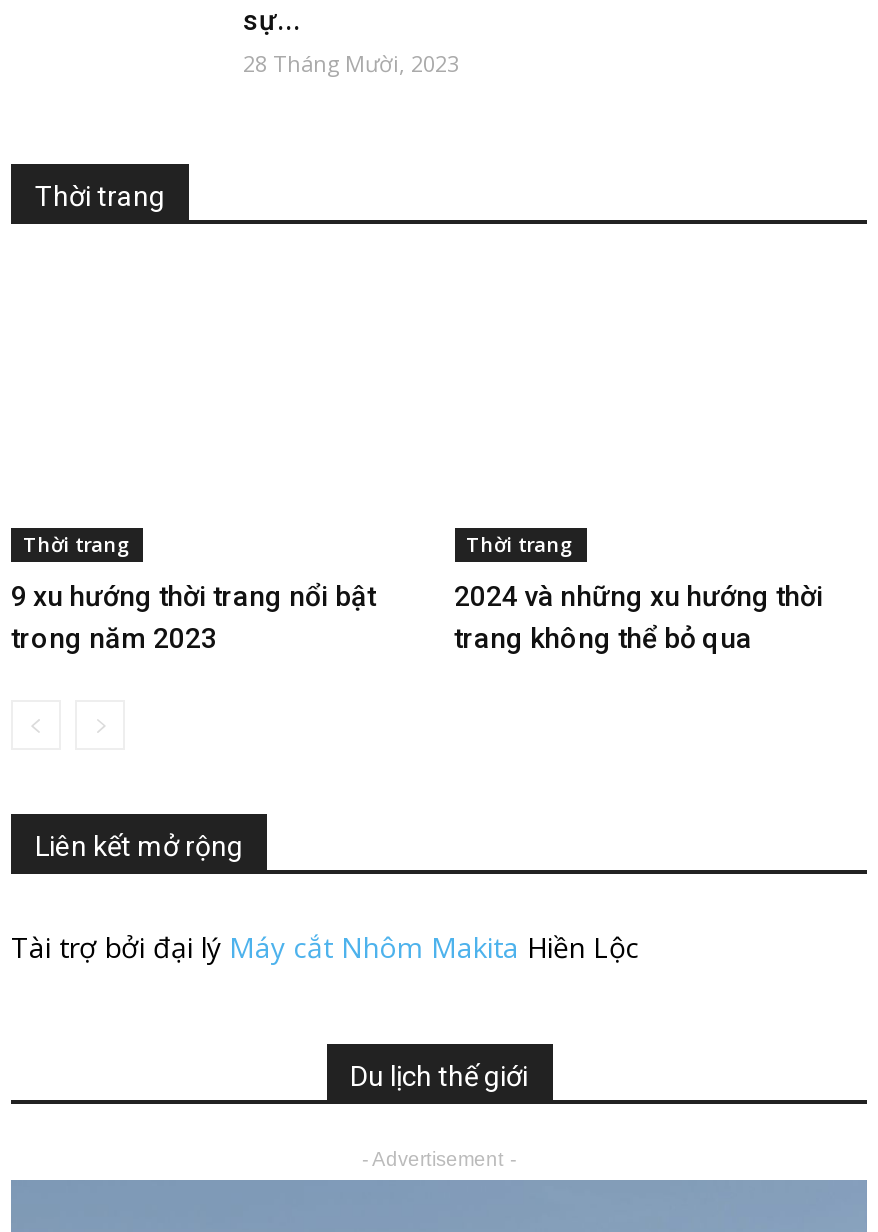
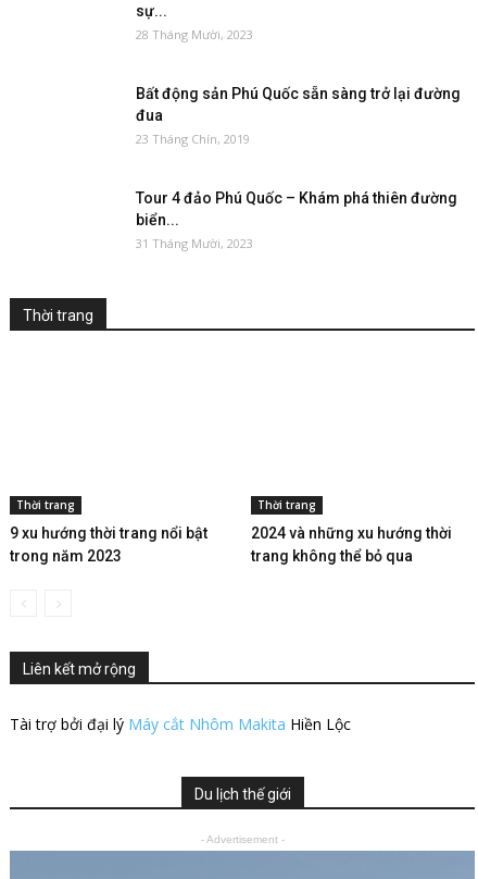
+ Bất động sản Phú Quốc sẵn sàng trở lại đường
+ đua
+ 23 Tháng Chín, 2019
+ Tour 4 đảo Phú Quốc – Khám phá thiên đường
+ biển...
+ 31 Tháng Mười, 2023
